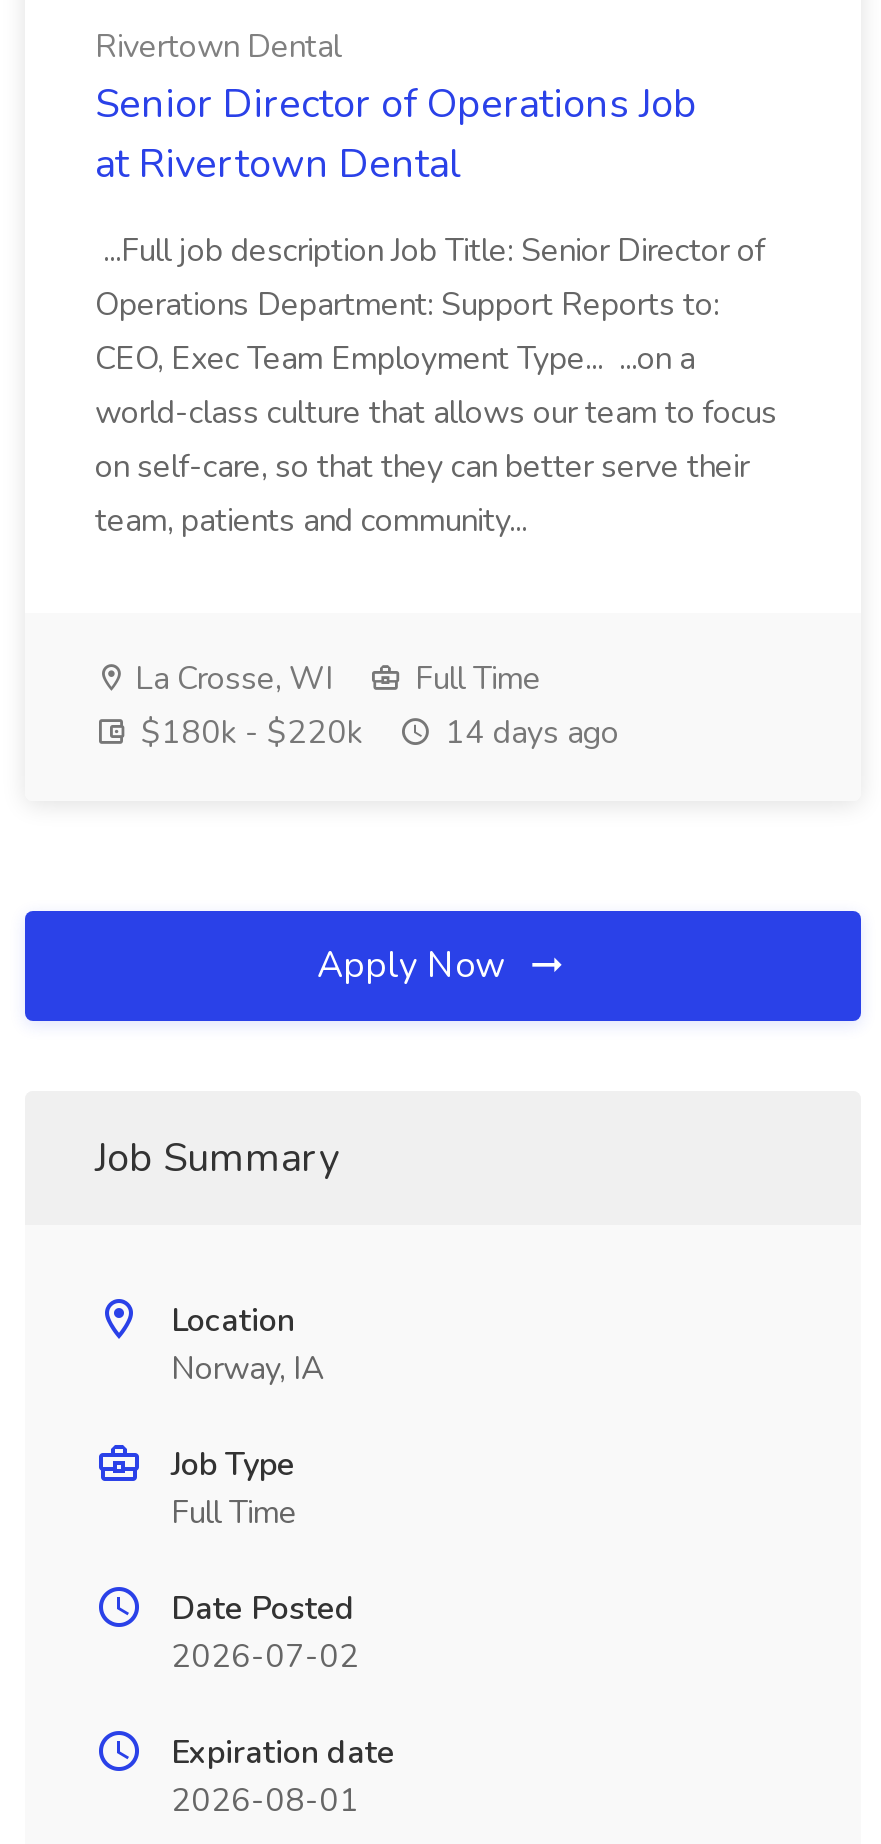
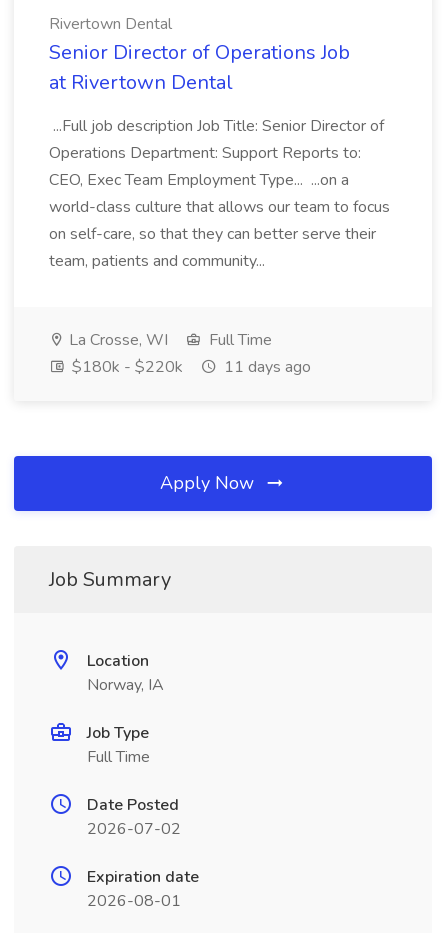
- $180k - $220k 14 days ago
+ $180k - $220k 11 days ago
